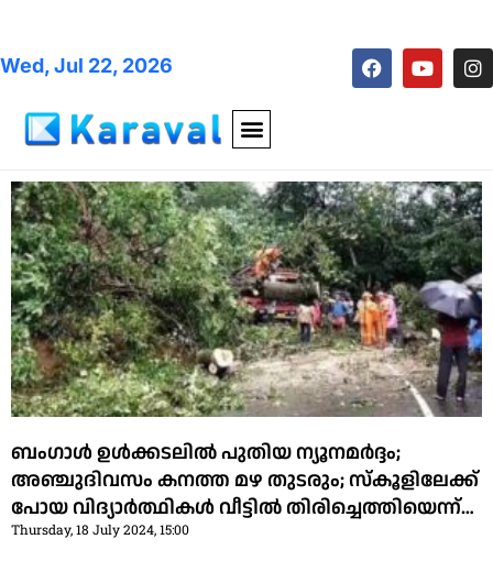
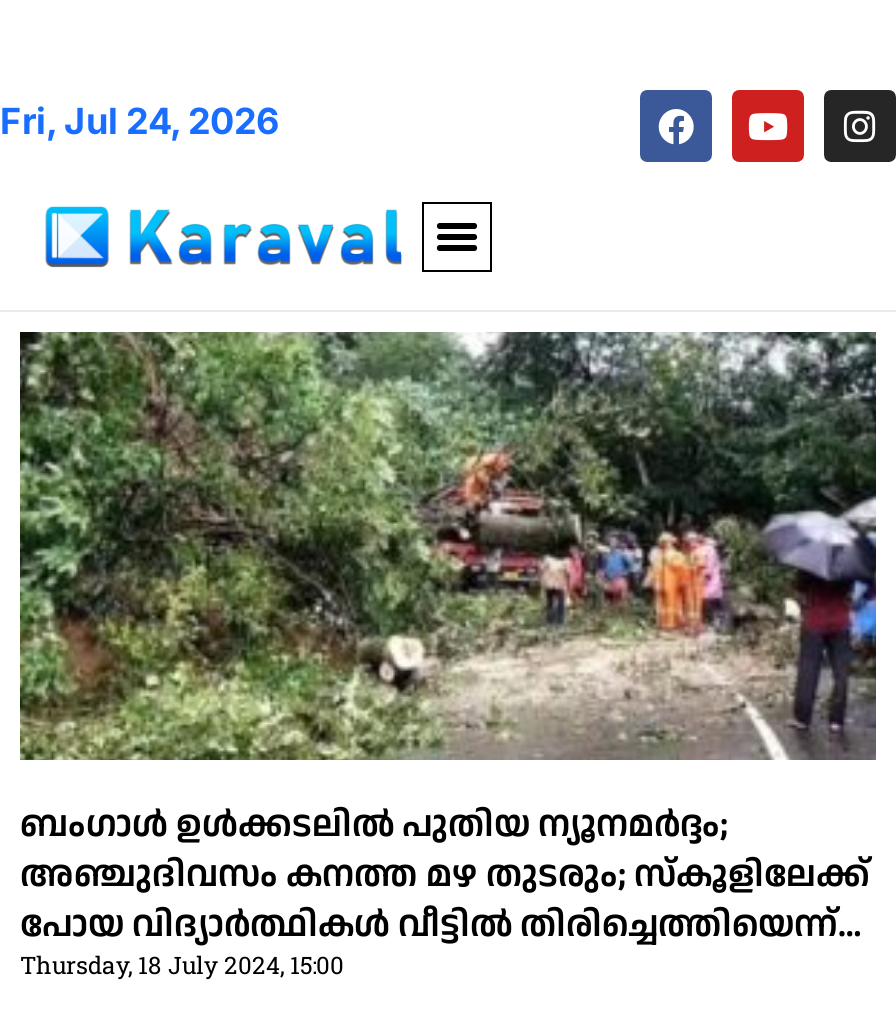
- Wed, Jul 22, 2026
+ Fri, Jul 24, 2026
